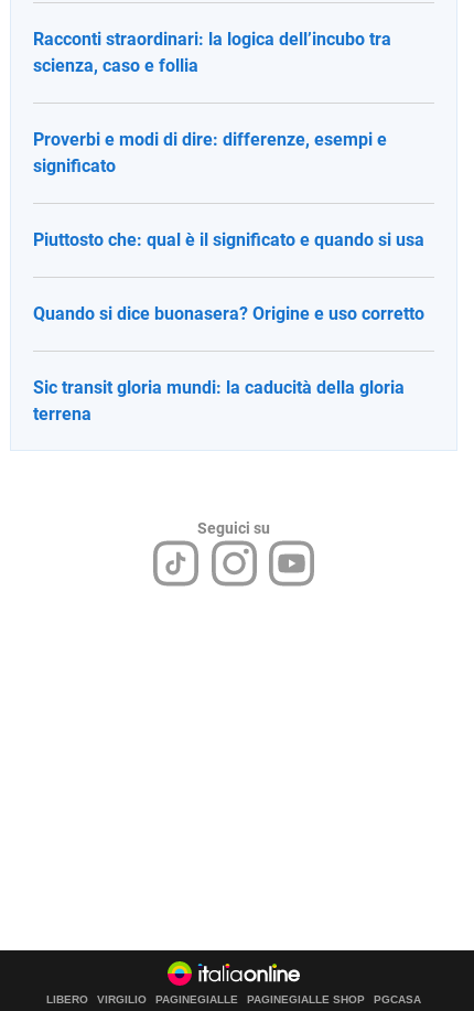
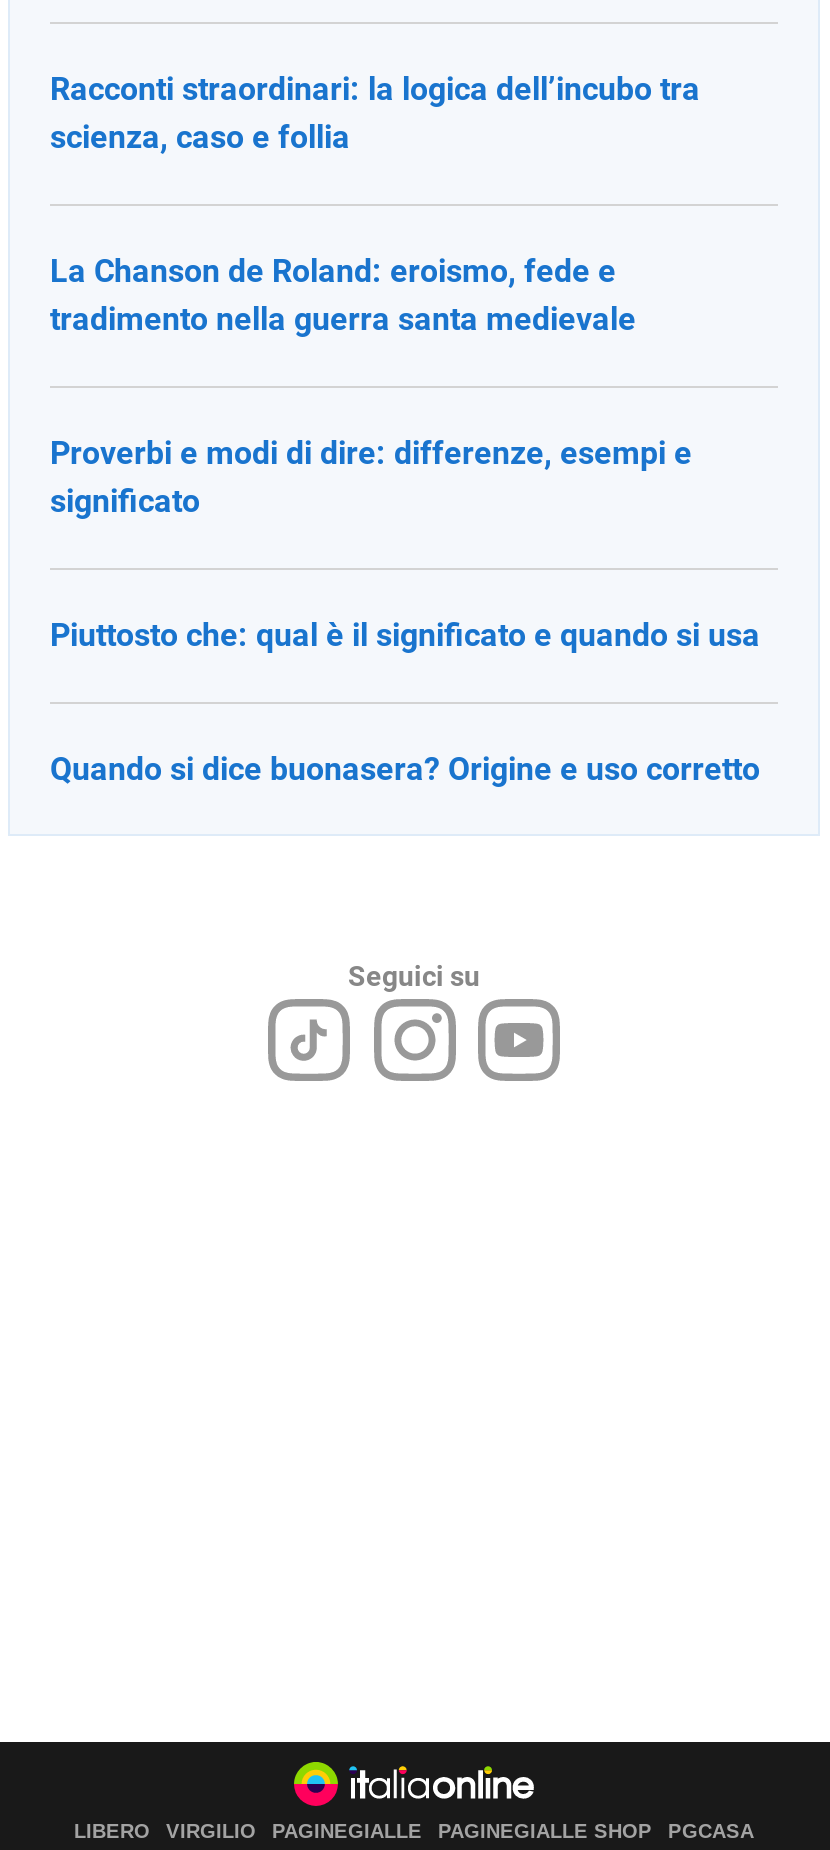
+ La Chanson de Roland: eroismo, fede e
+ tradimento nella guerra santa medievale

moved down: Proverbi e modi di dire: differenze, esempi e | significato | Piuttosto che: qual è il significato e quando si usa | Quando si dice buonasera? Origine e uso corretto

- Sic transit gloria mundi: la caducità della gloria
- terrena
